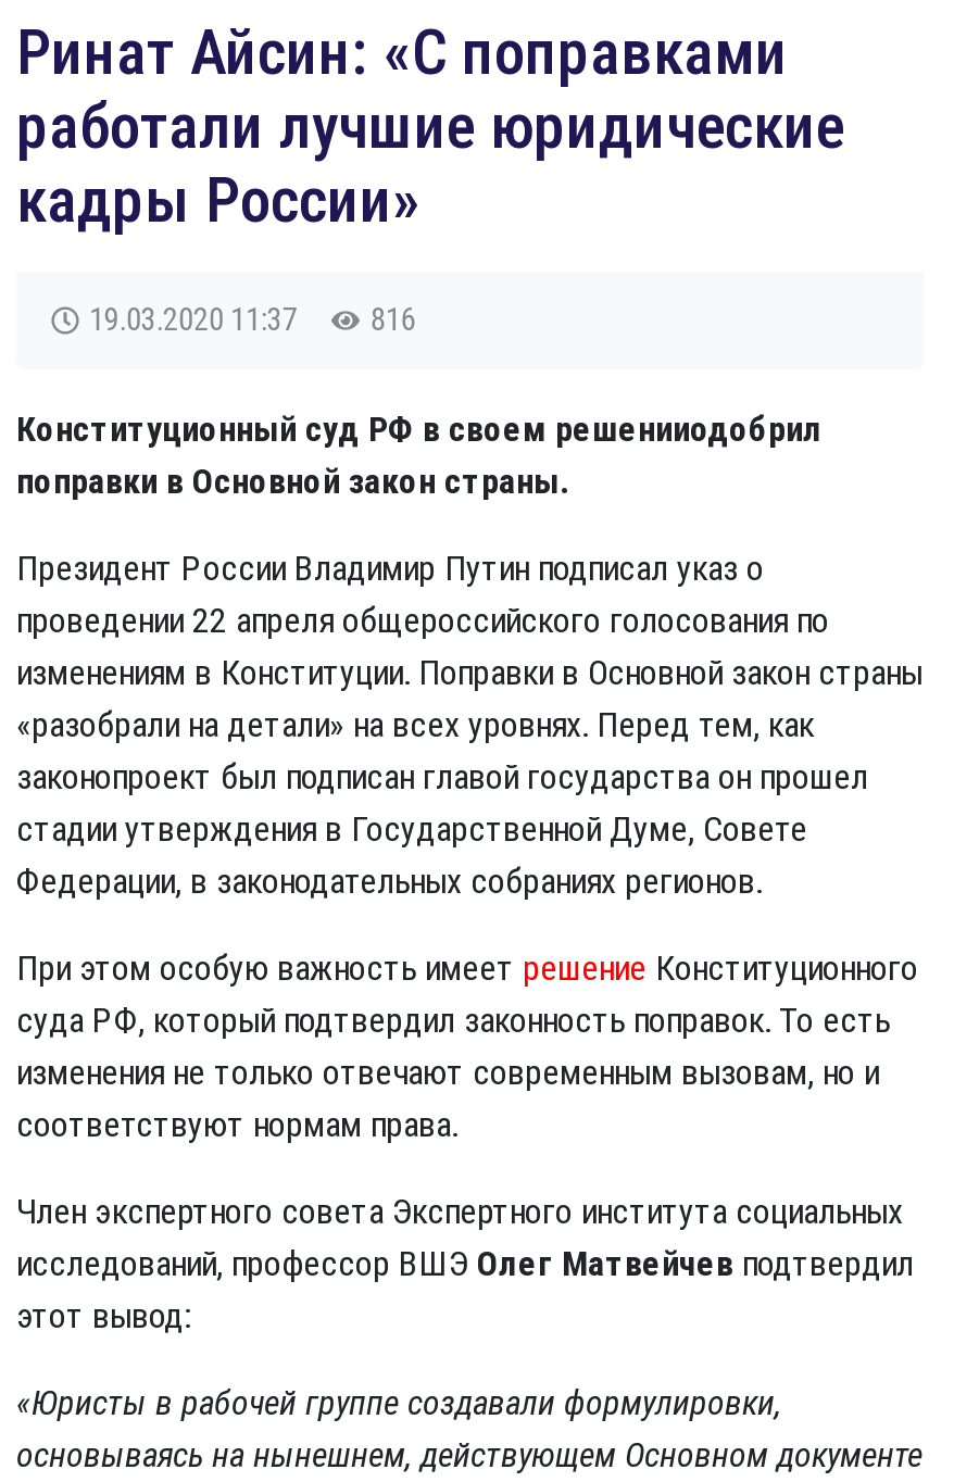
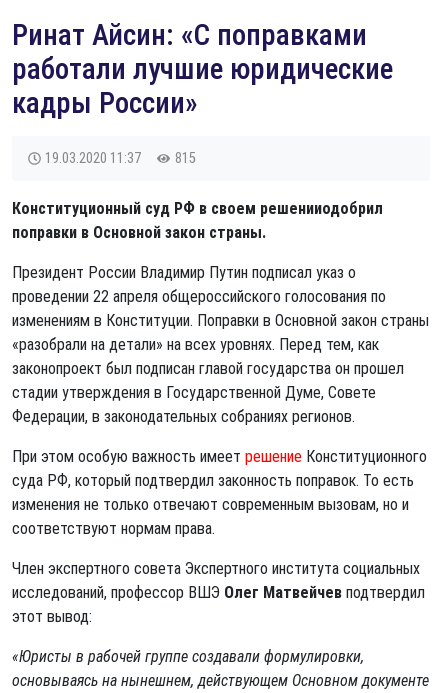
- 19.03.2020 11:37 816
+ 19.03.2020 11:37 815
